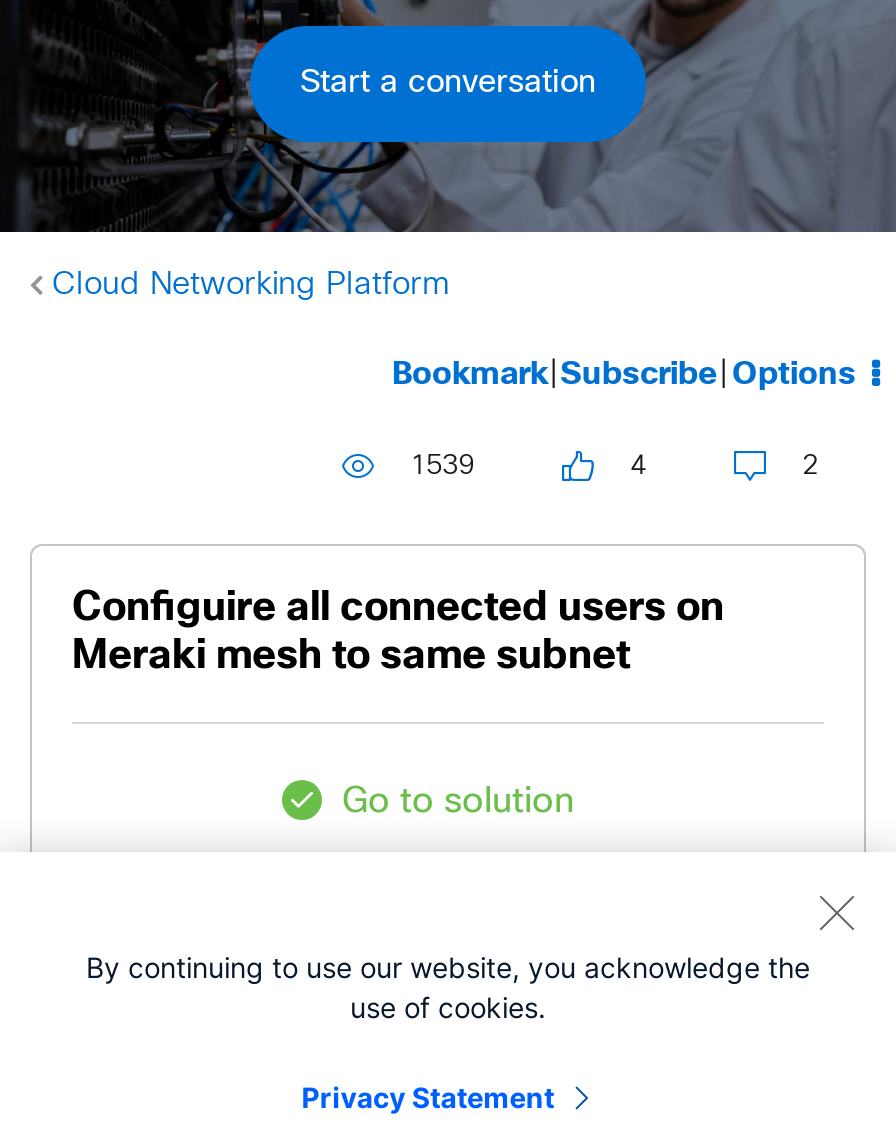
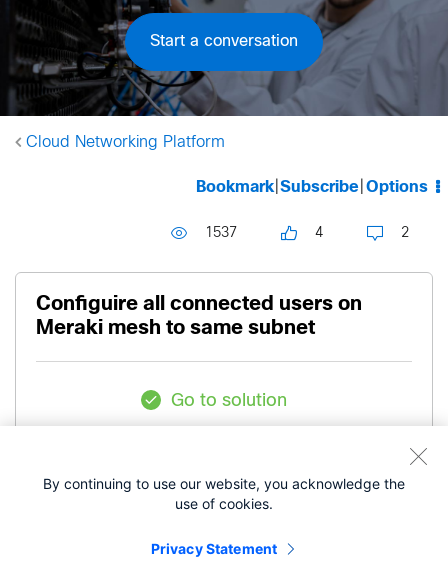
- 1539
+ 1537
